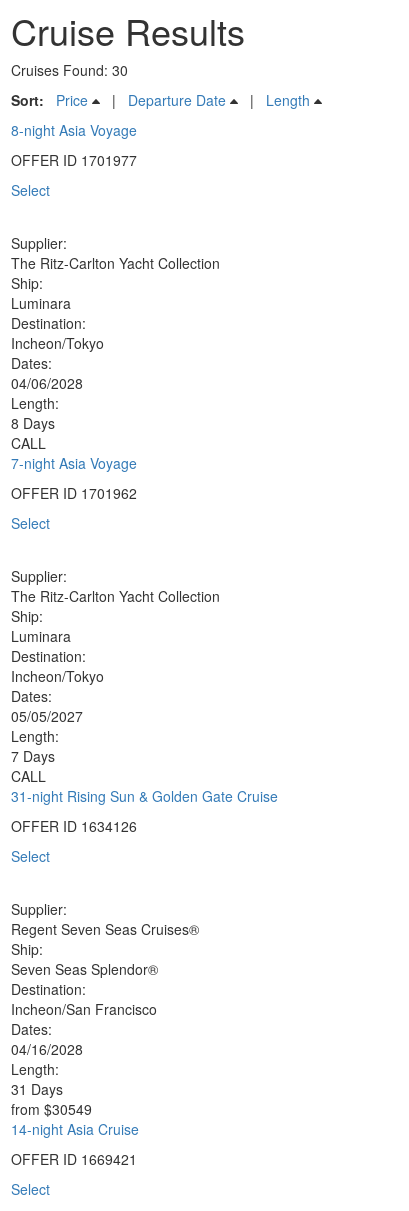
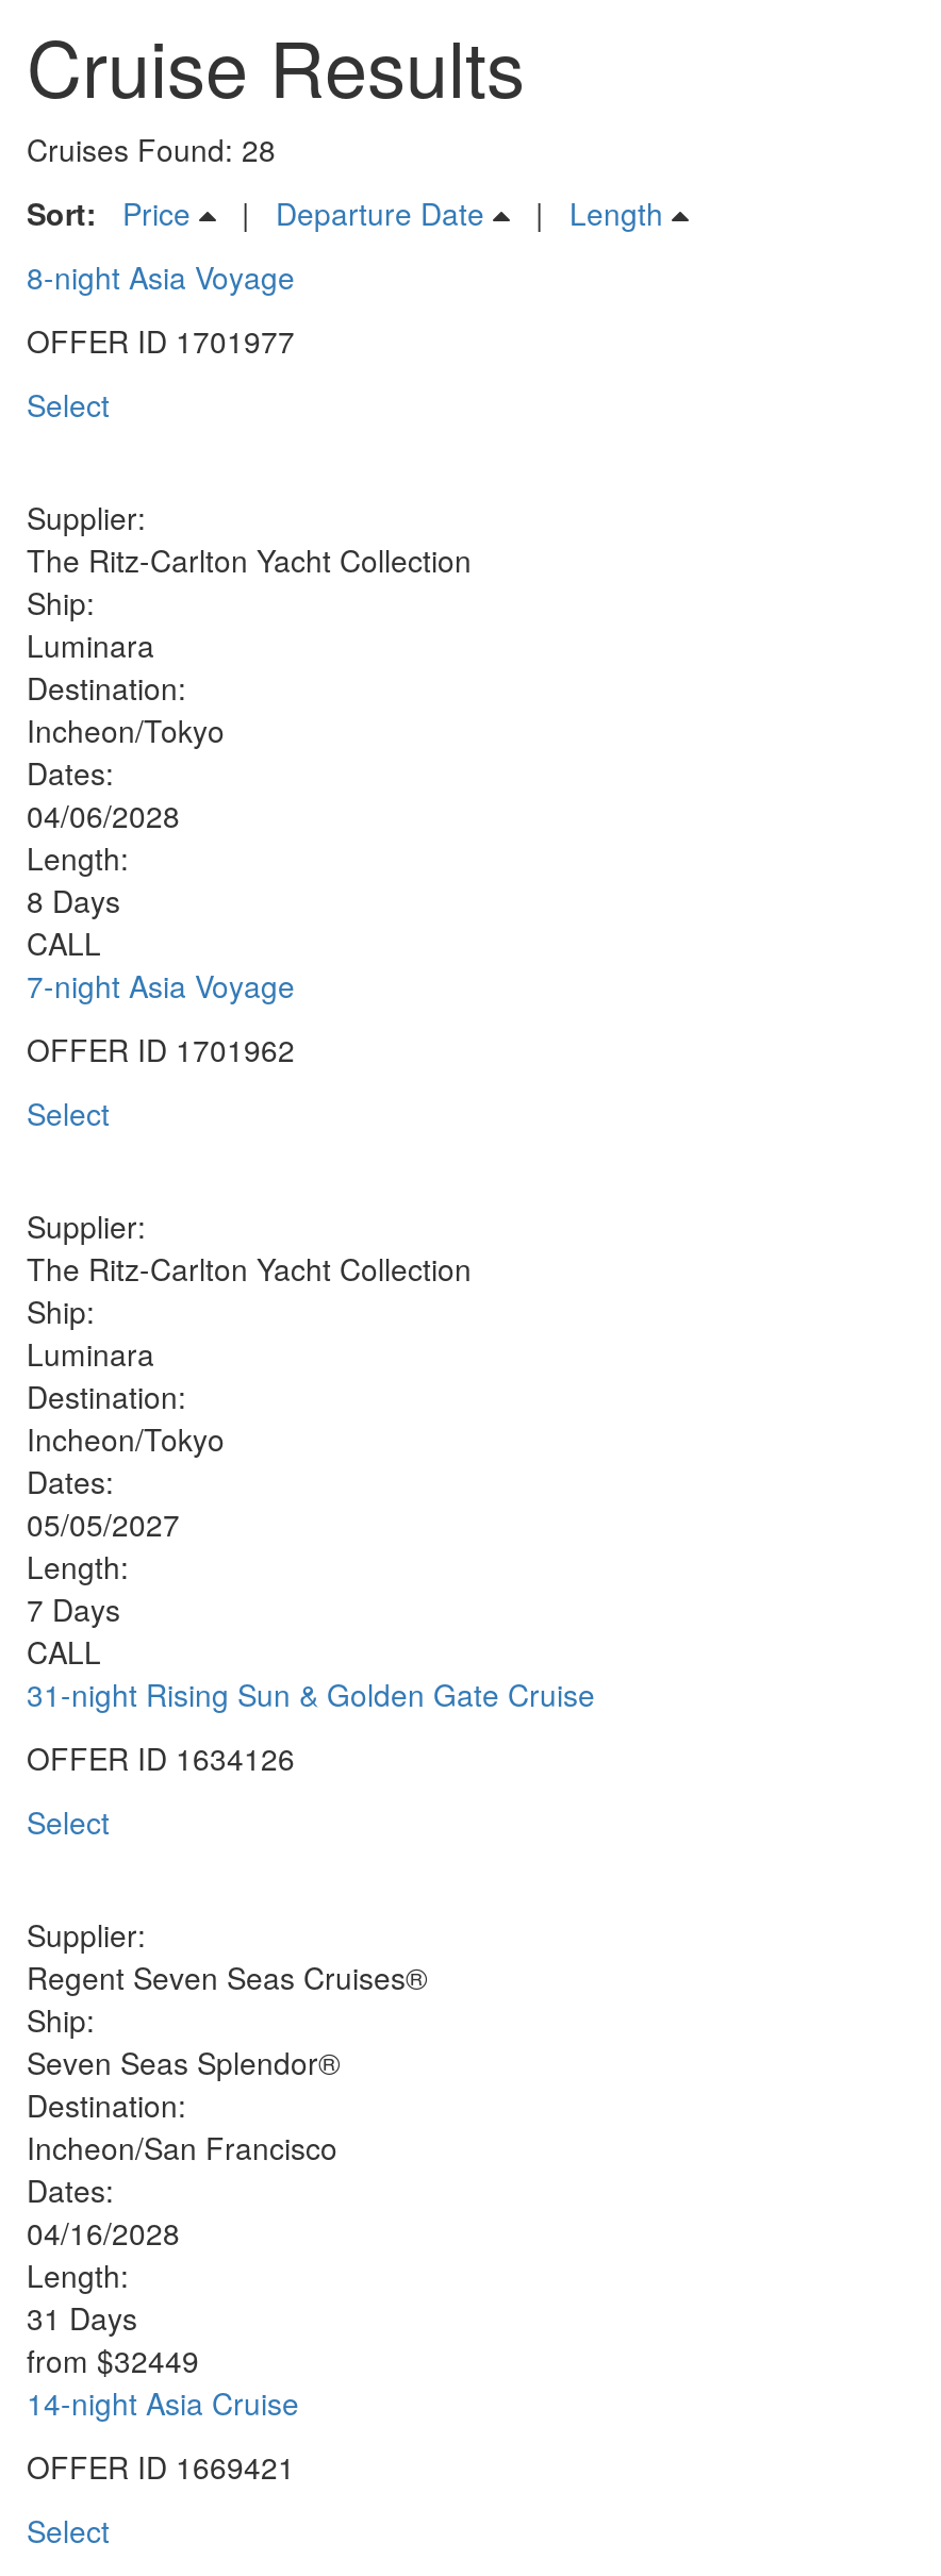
- Cruises Found: 30
+ Cruises Found: 28

- from $30549
+ from $32449
